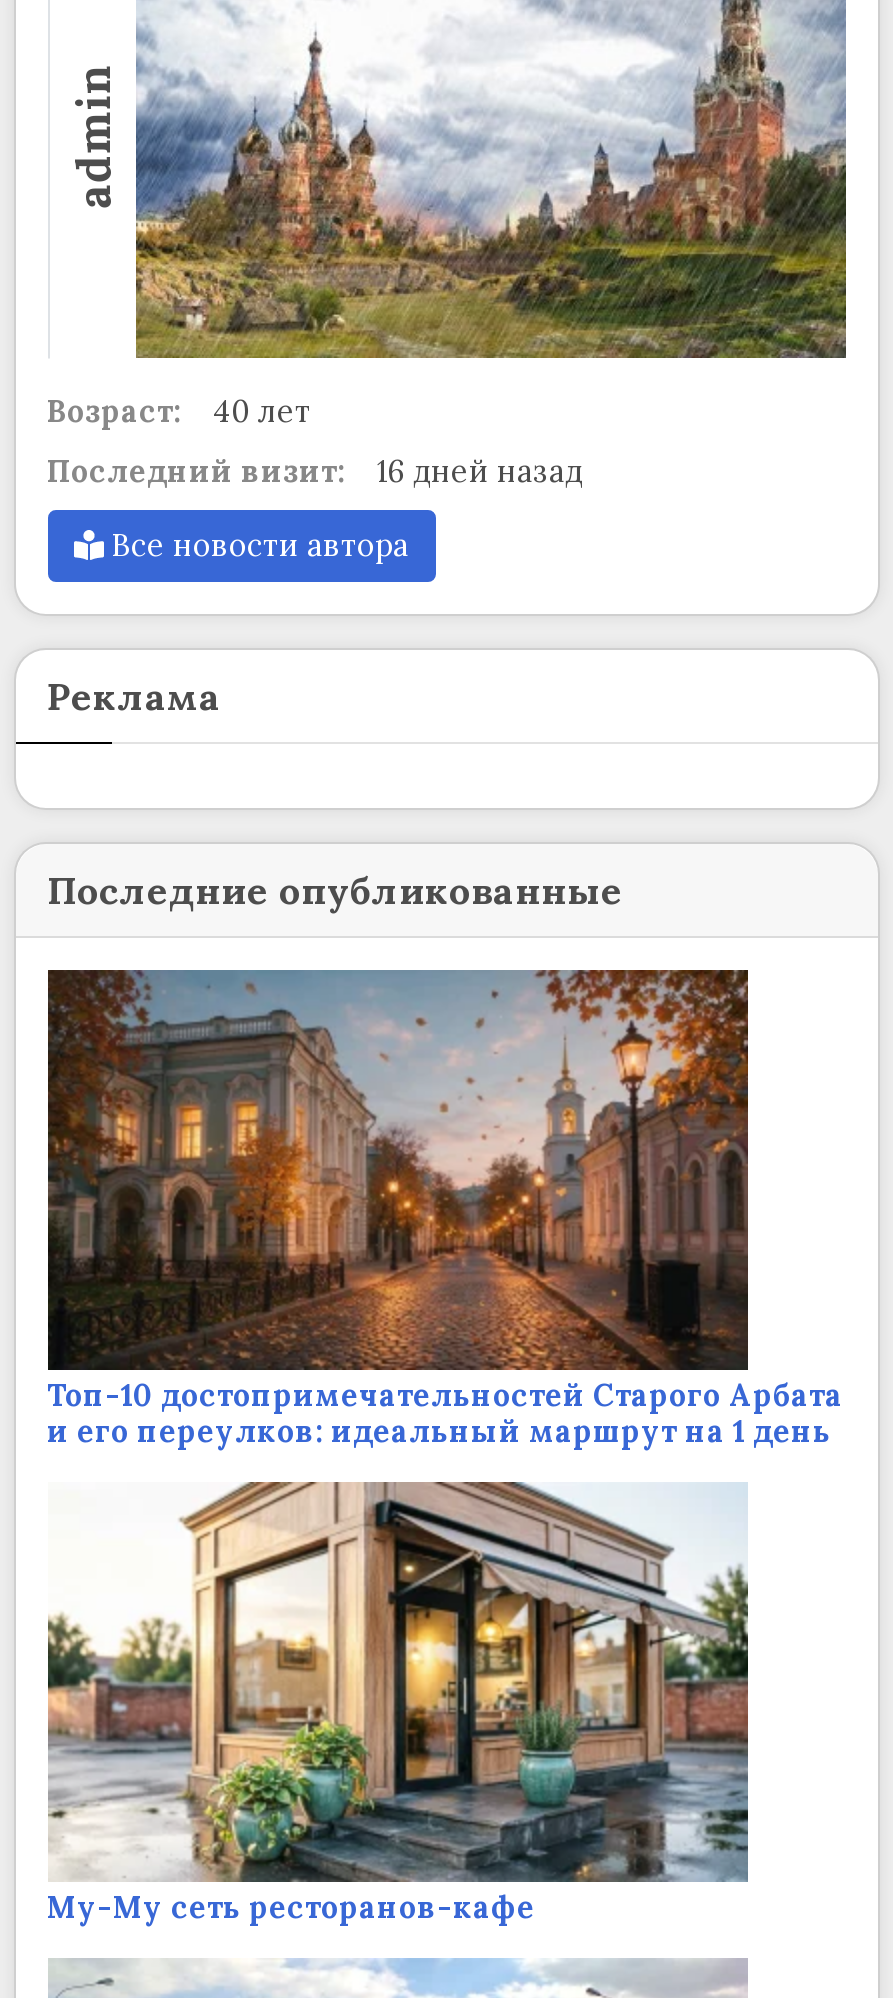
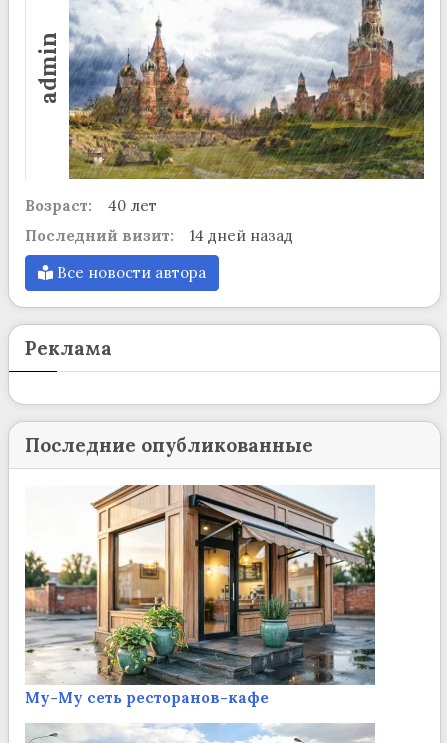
- Последний визит: 16 дней назад
+ Последний визит: 14 дней назад

- [image]
- Топ-10 достопримечательностей Старого Арбата
- и его переулков: идеальный маршрут на 1 день
